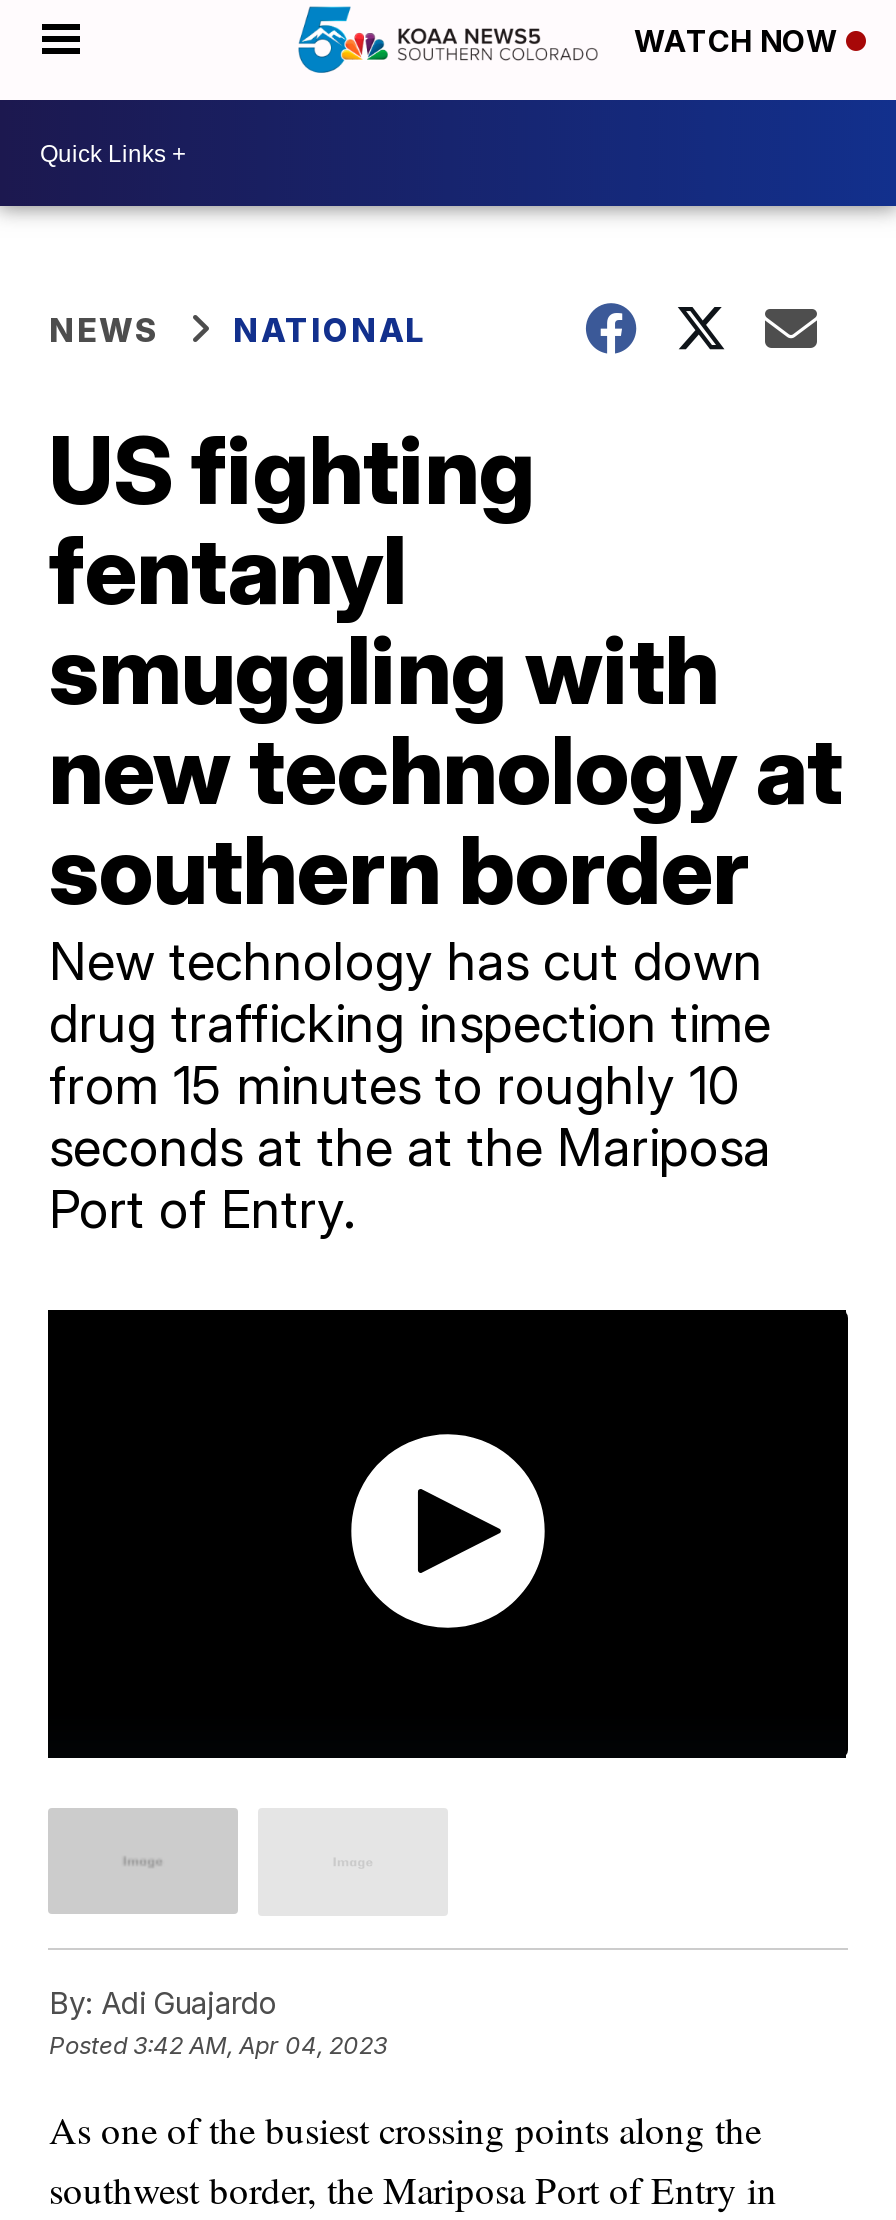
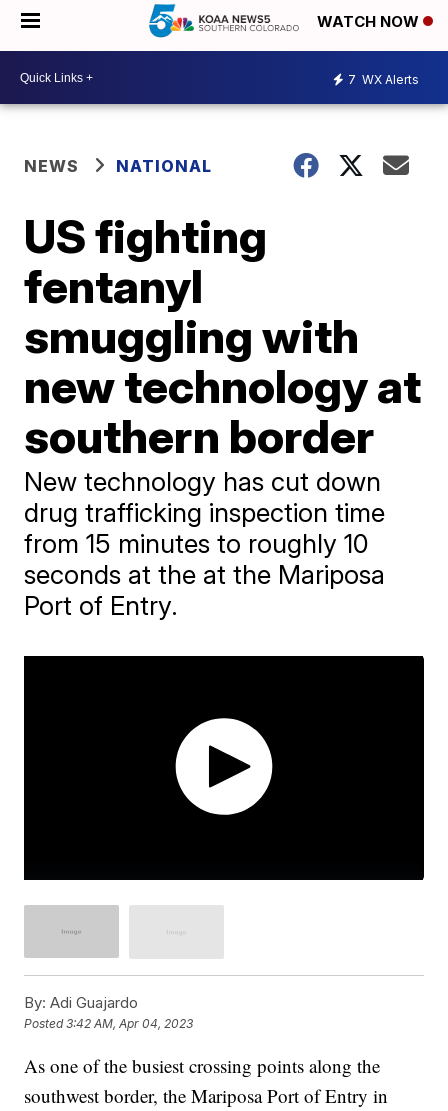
+ 7 WX Alerts
